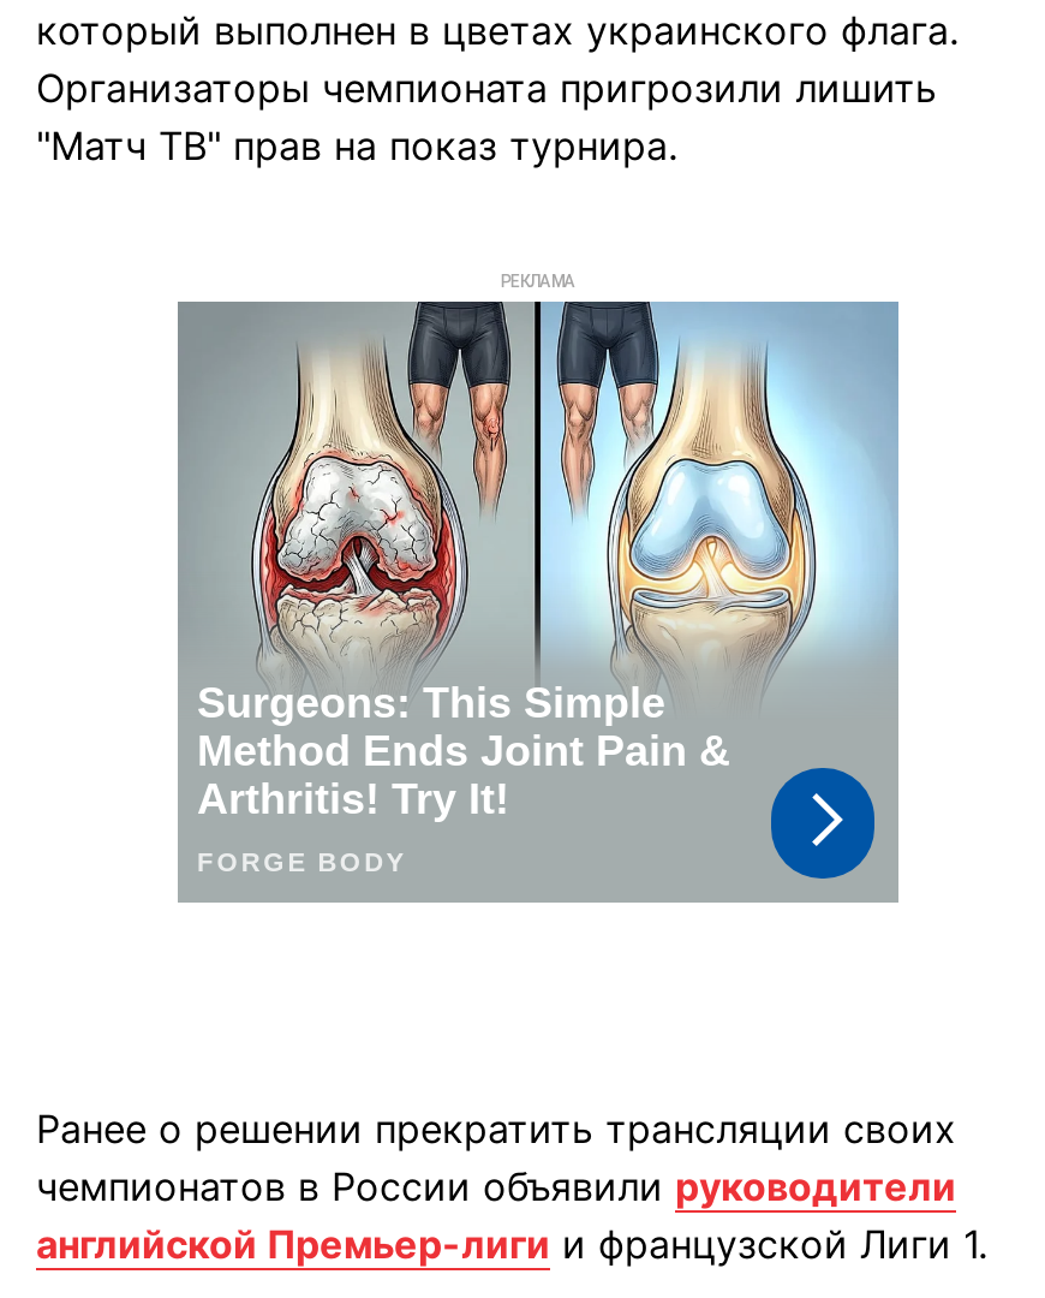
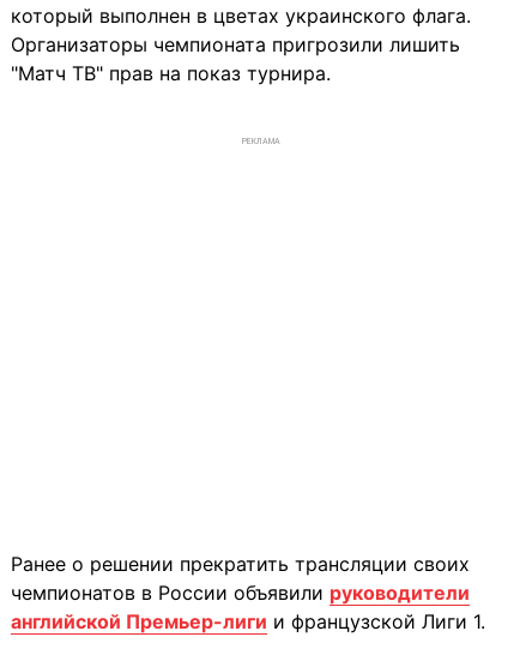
- [image]
